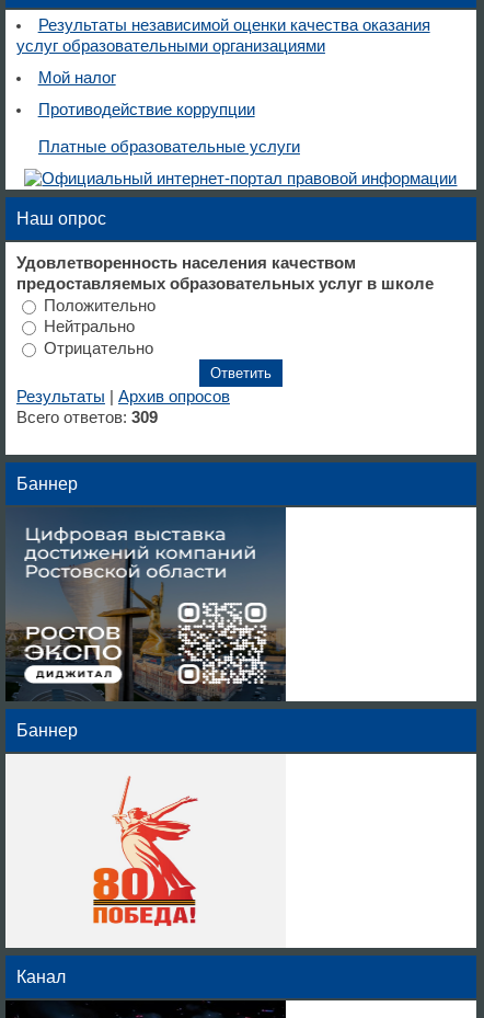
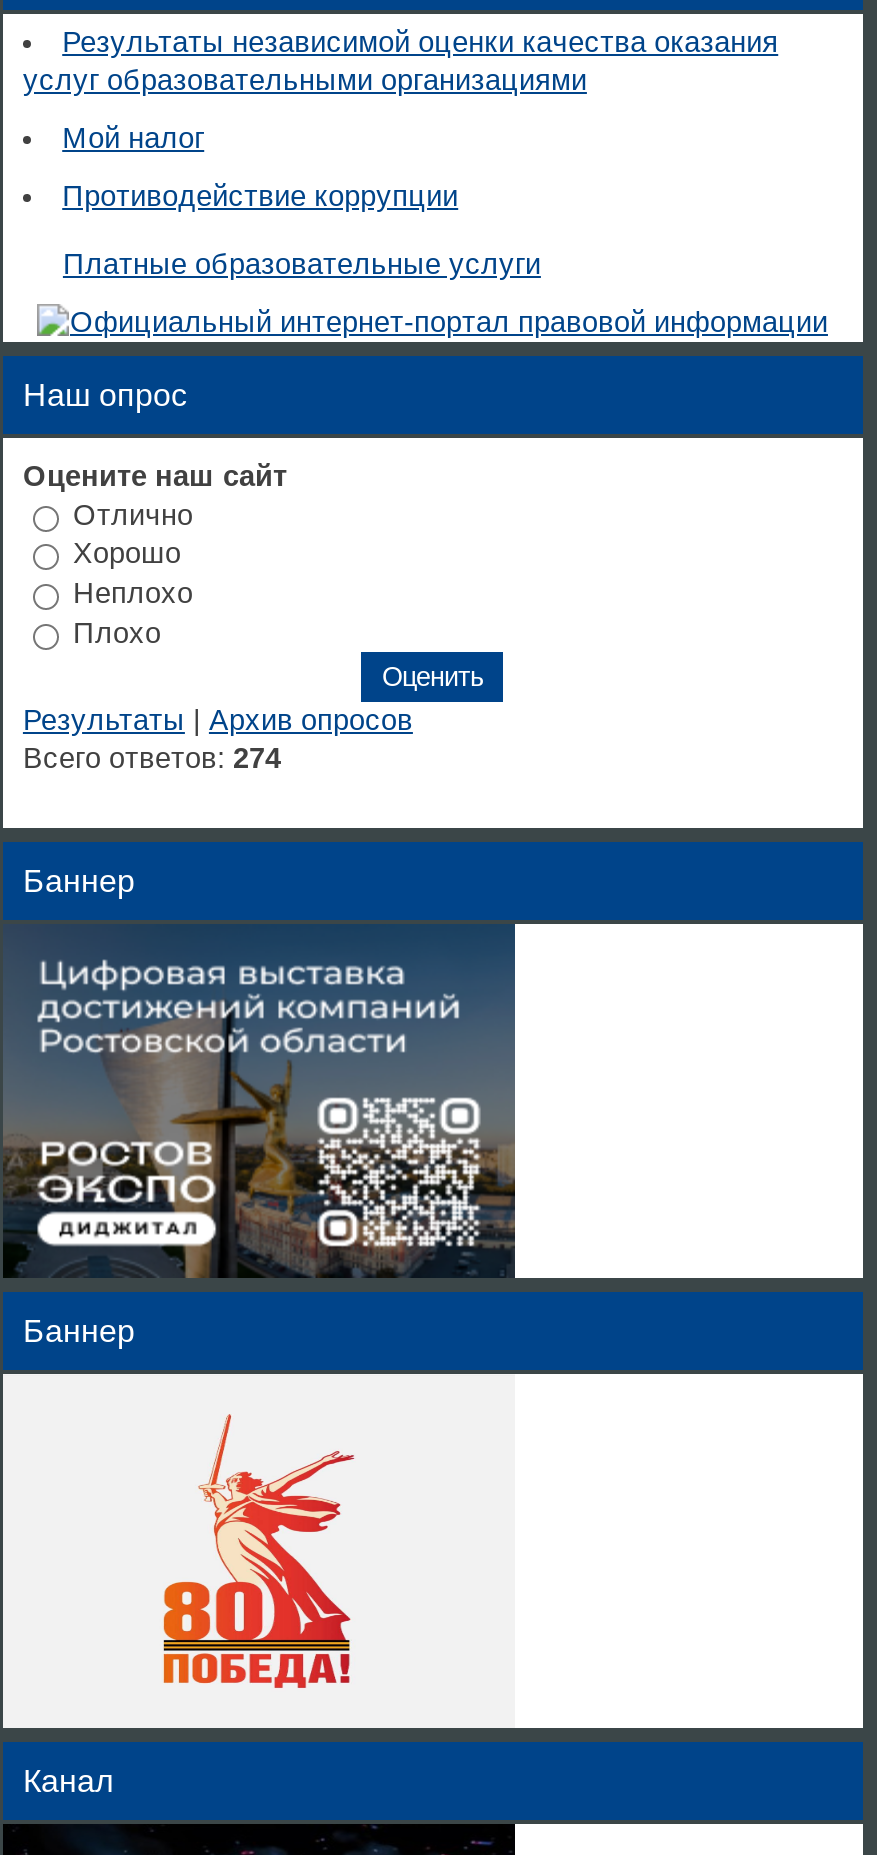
- Удовлетворенность населения качеством
- предоставляемых образовательных услуг в школе
- Положительно
- Нейтрально
- Отрицательно
+ Оцените наш сайт
+ Отлично
+ Хорошо
+ Неплохо
+ Плохо

- Всего ответов: 309
+ Всего ответов: 274
